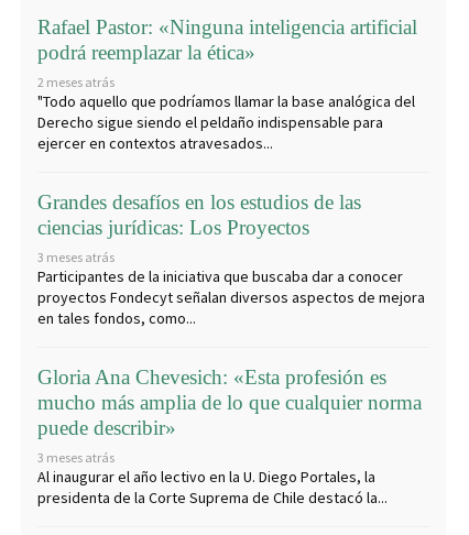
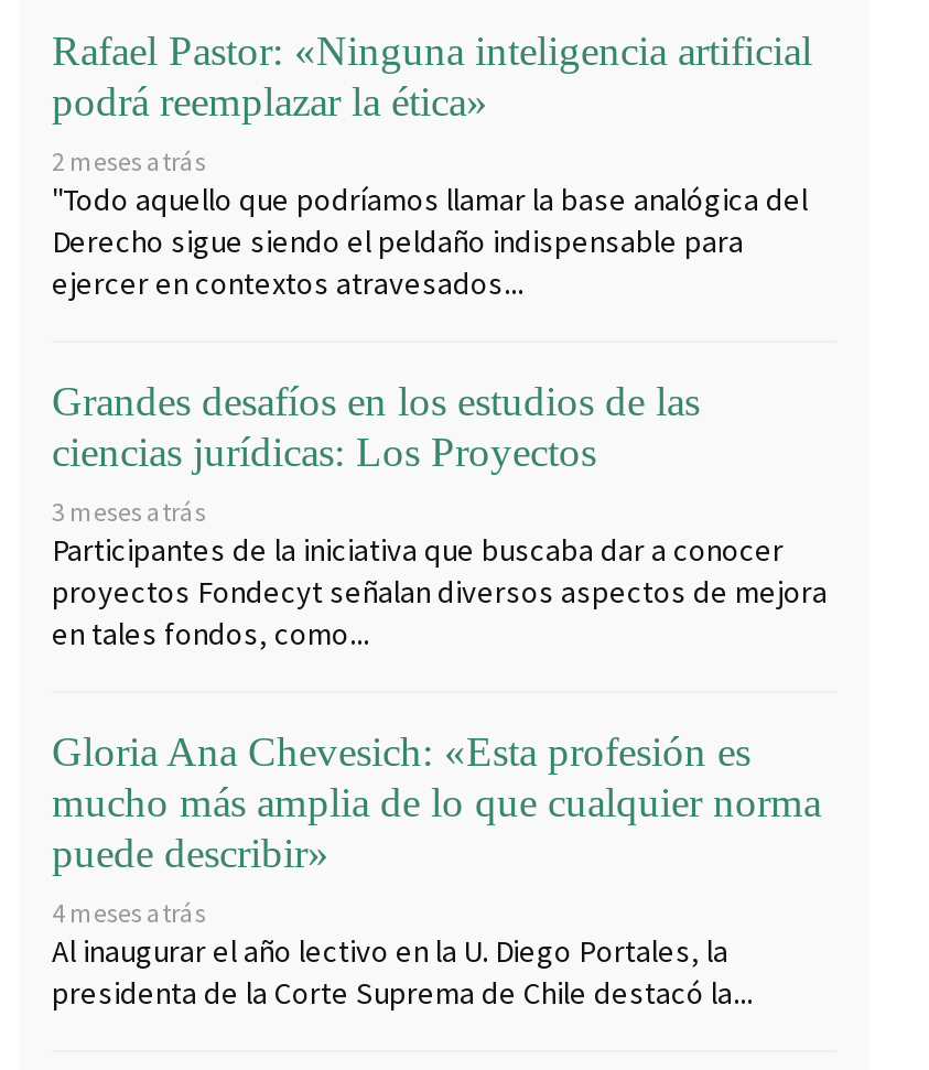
- 3 meses atrás
+ 4 meses atrás
